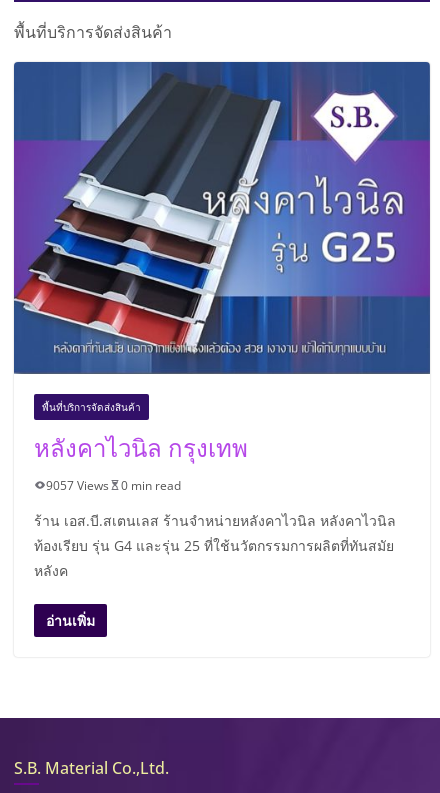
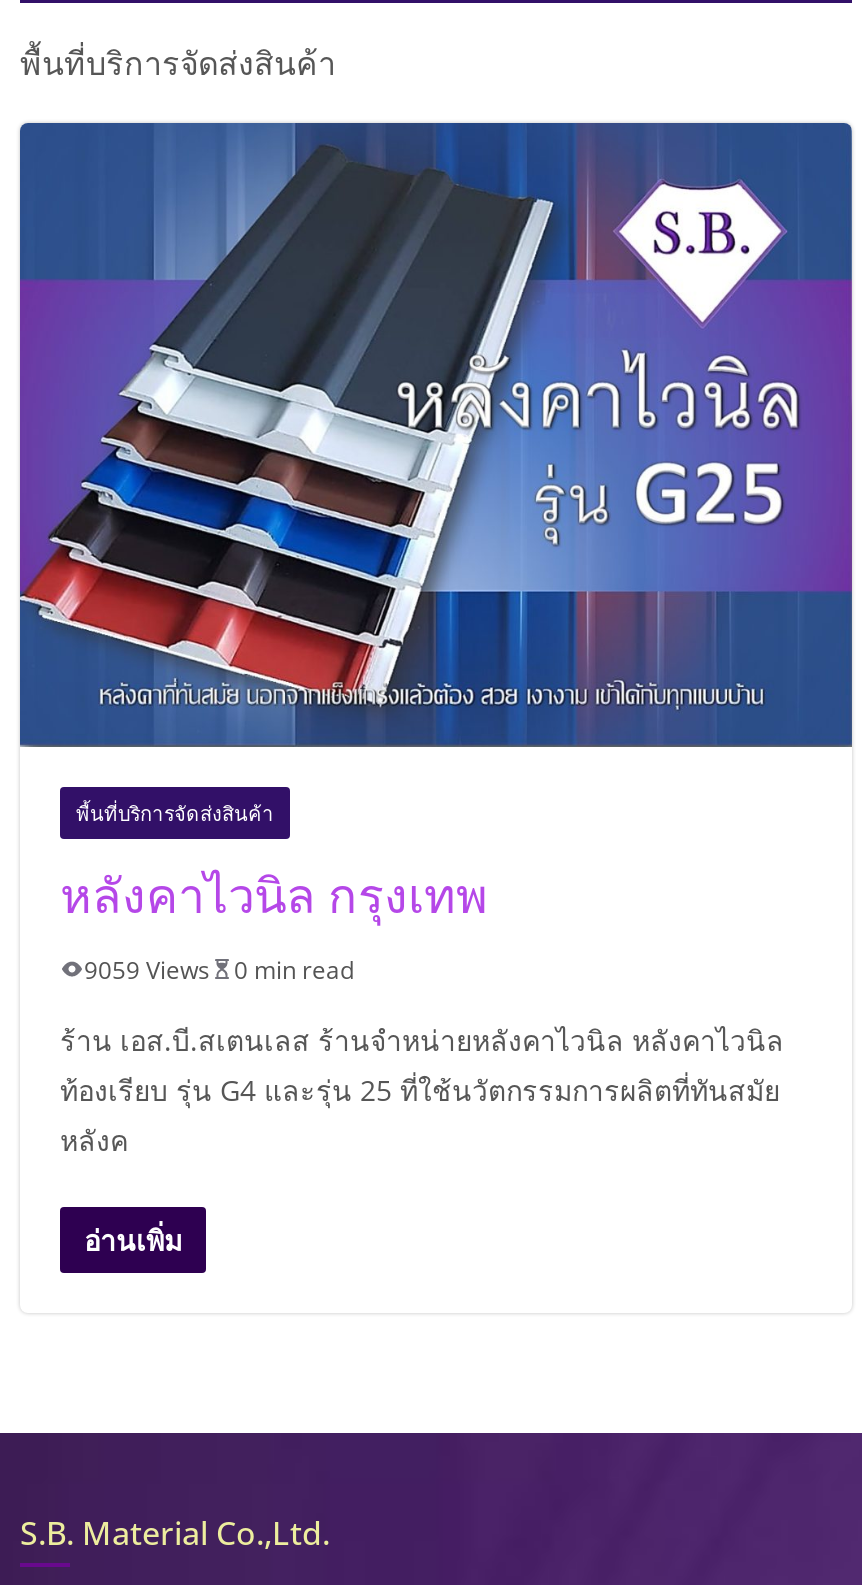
- 9057 Views 0 min read
+ 9059 Views 0 min read
